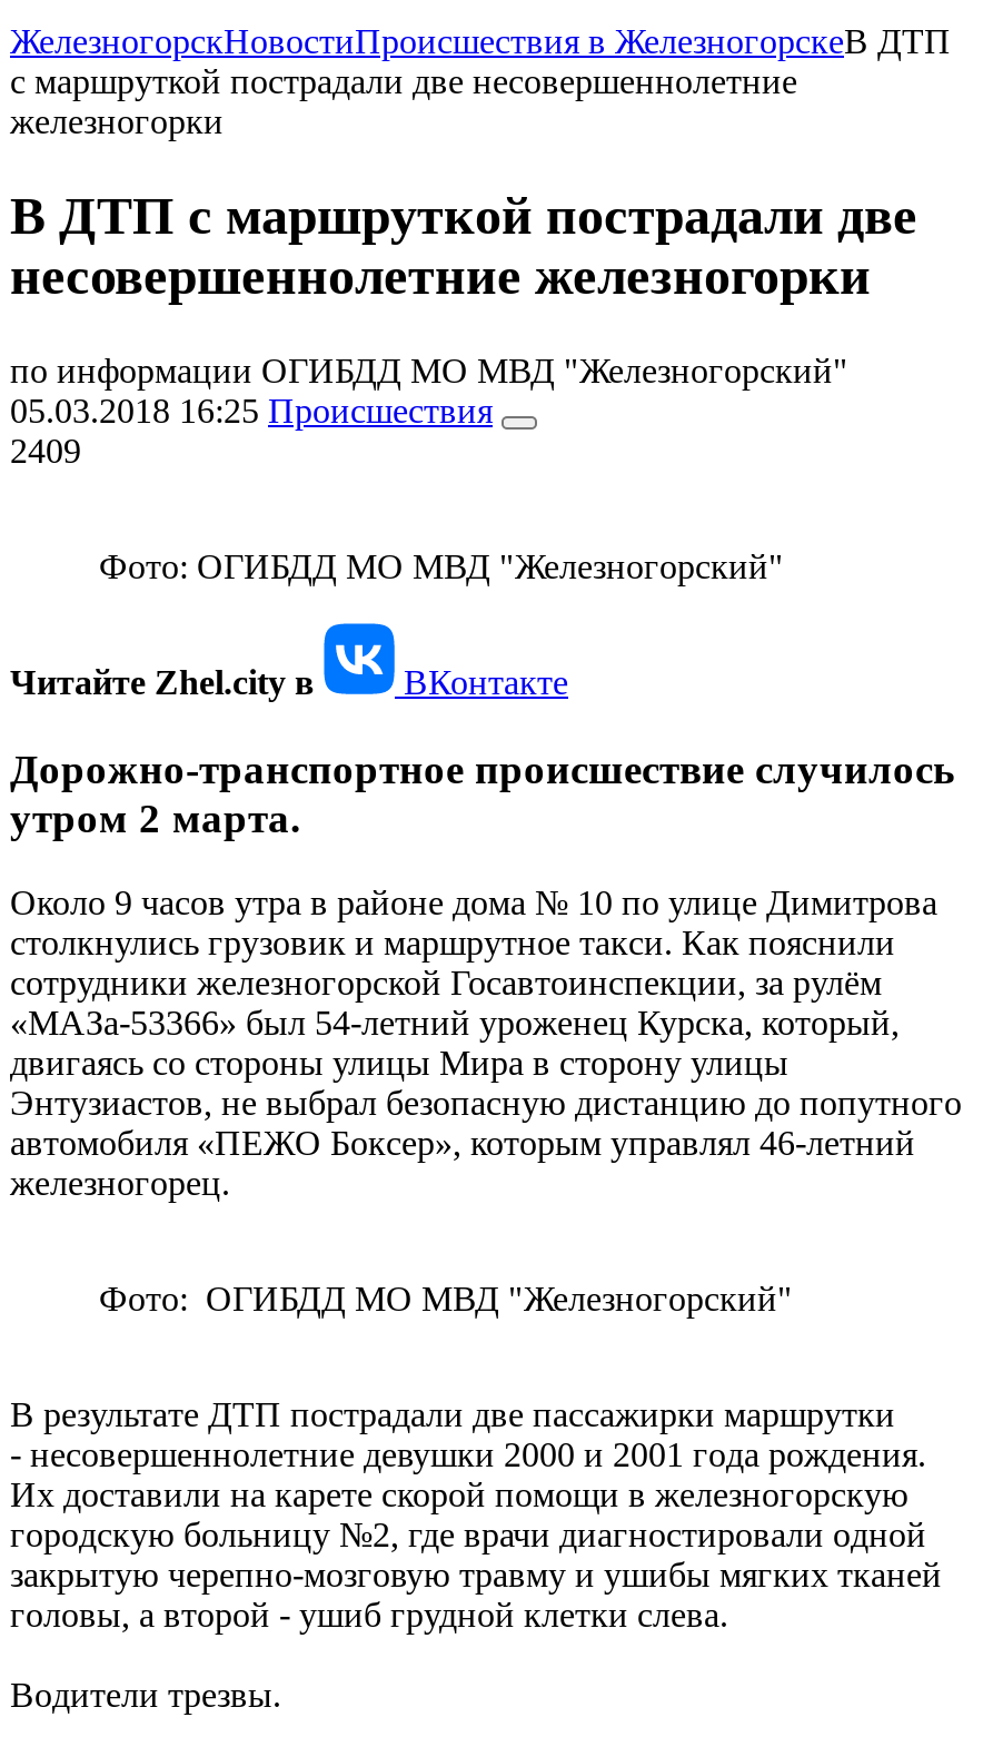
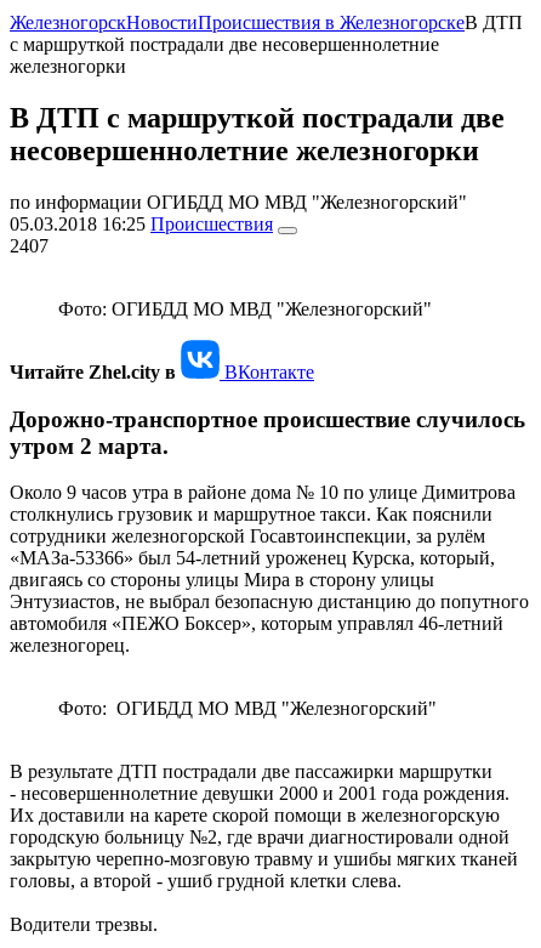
- 2409
+ 2407
